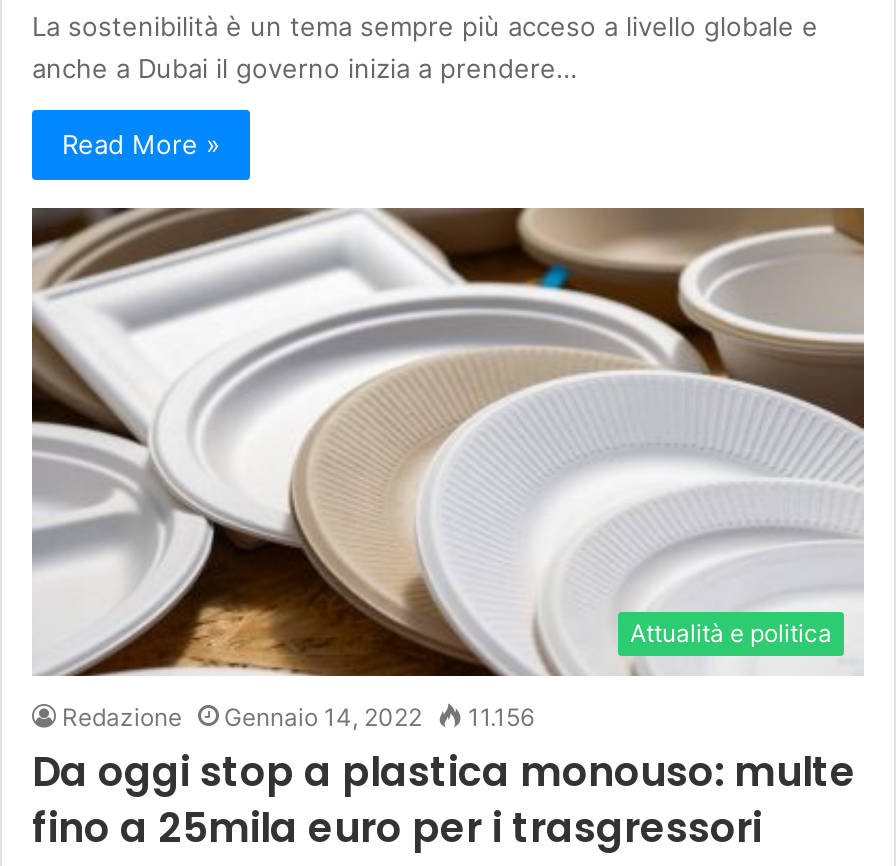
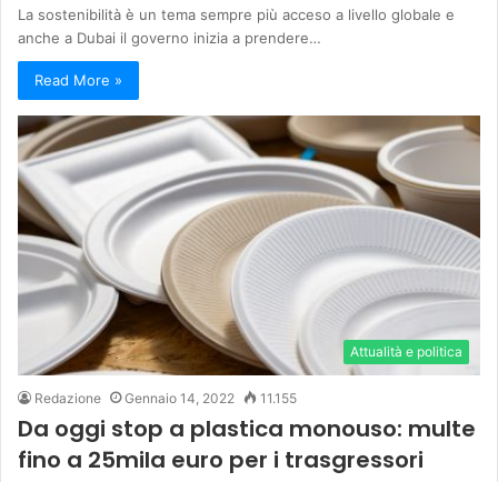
- Redazione Gennaio 14, 2022 11.156
+ Redazione Gennaio 14, 2022 11.155
